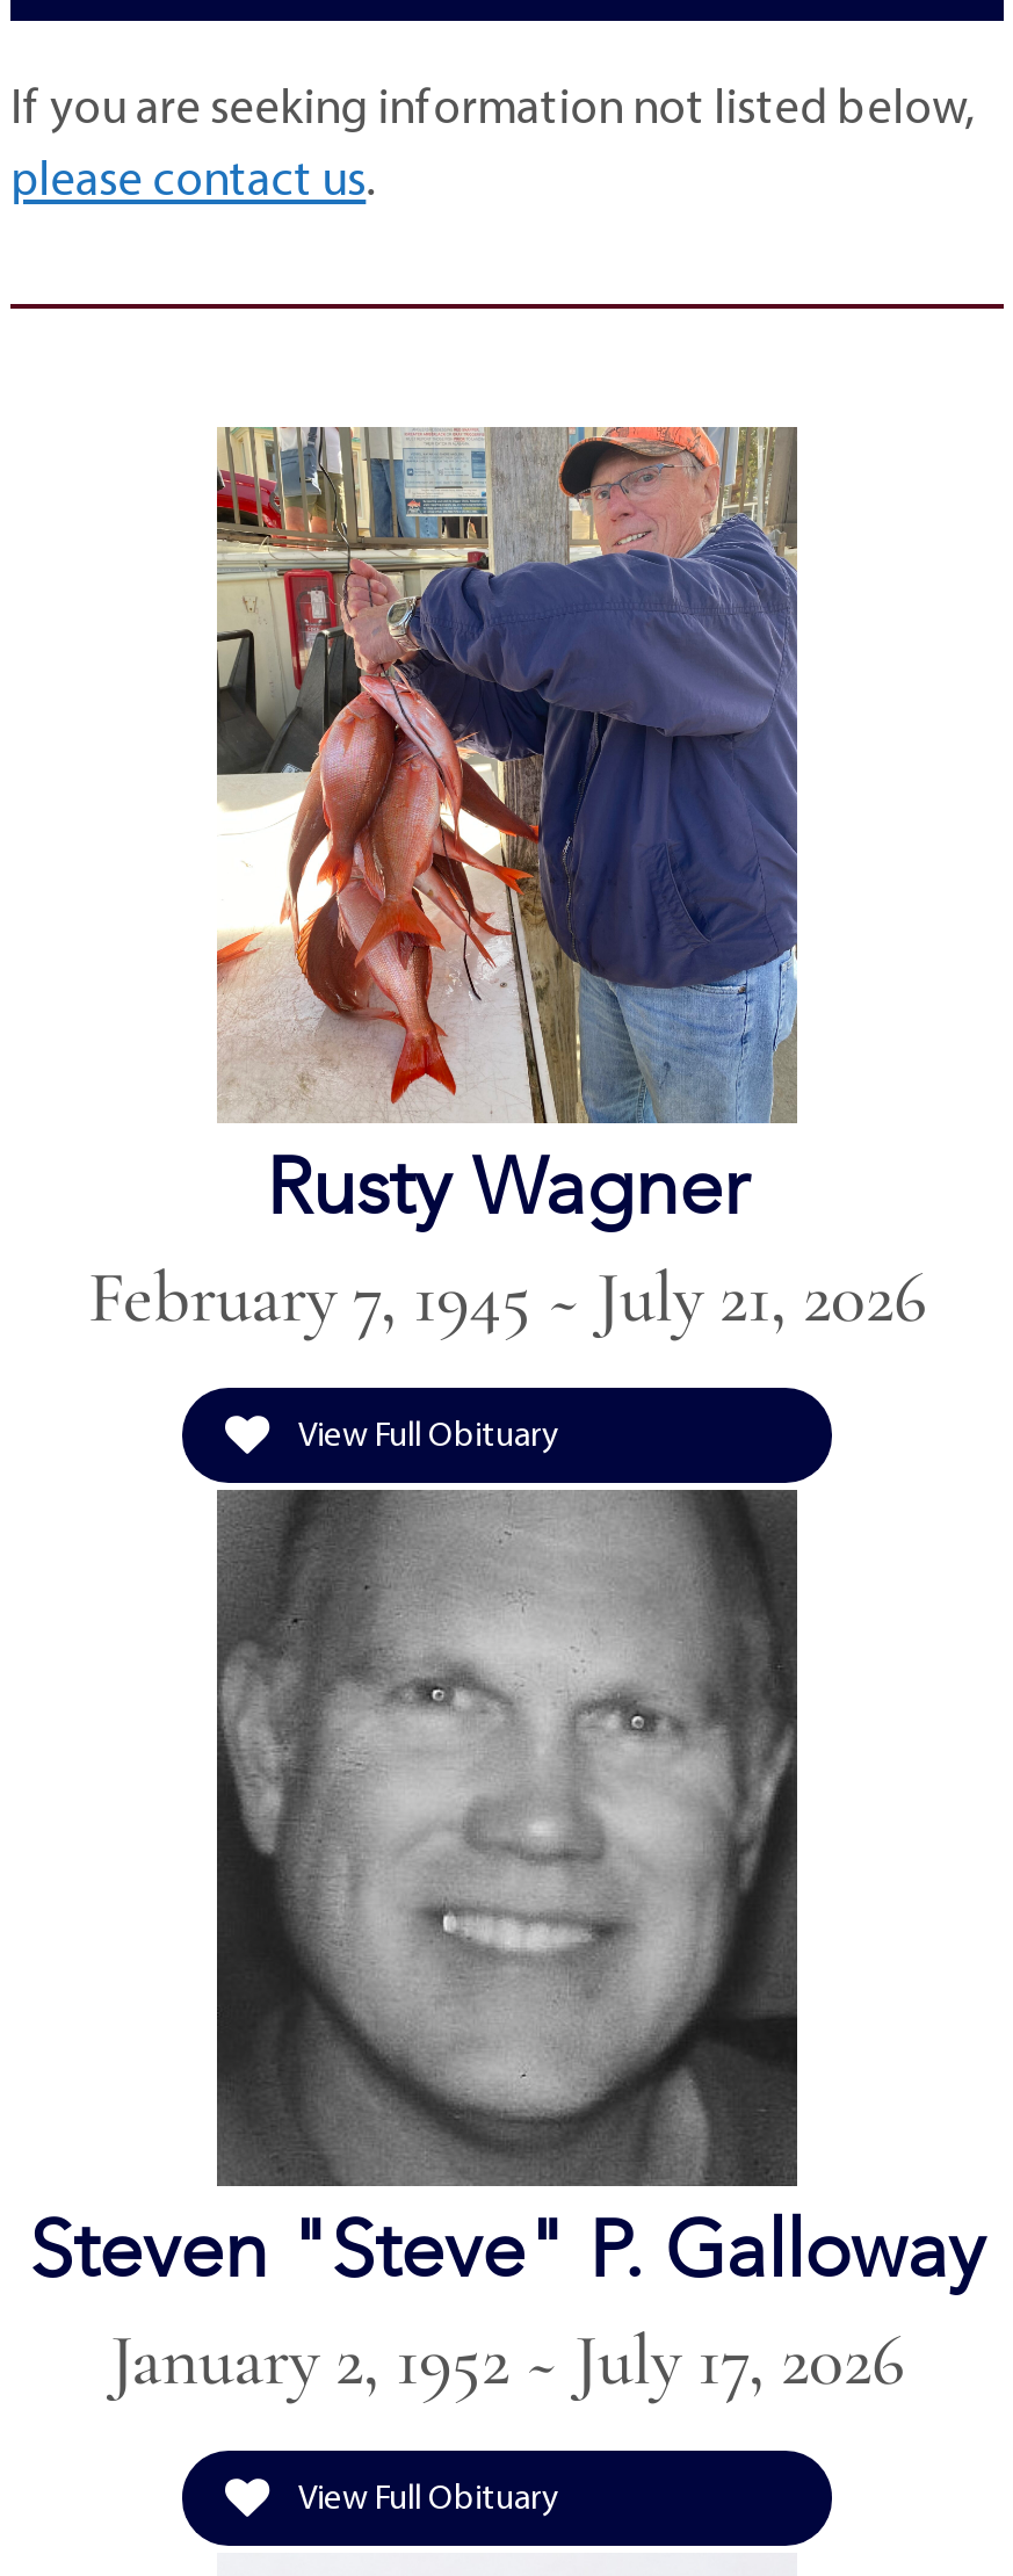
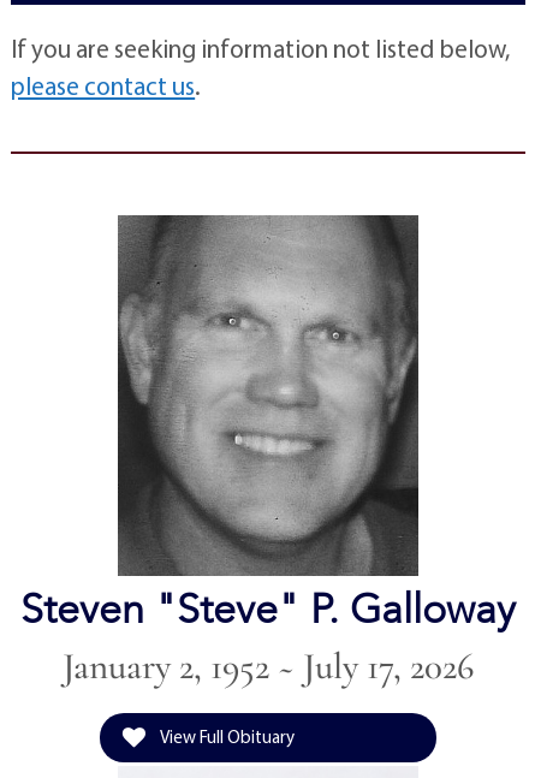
- [image]
- Rusty Wagner
- February 7, 1945 ~ July 21, 2026
- View Full Obituary
